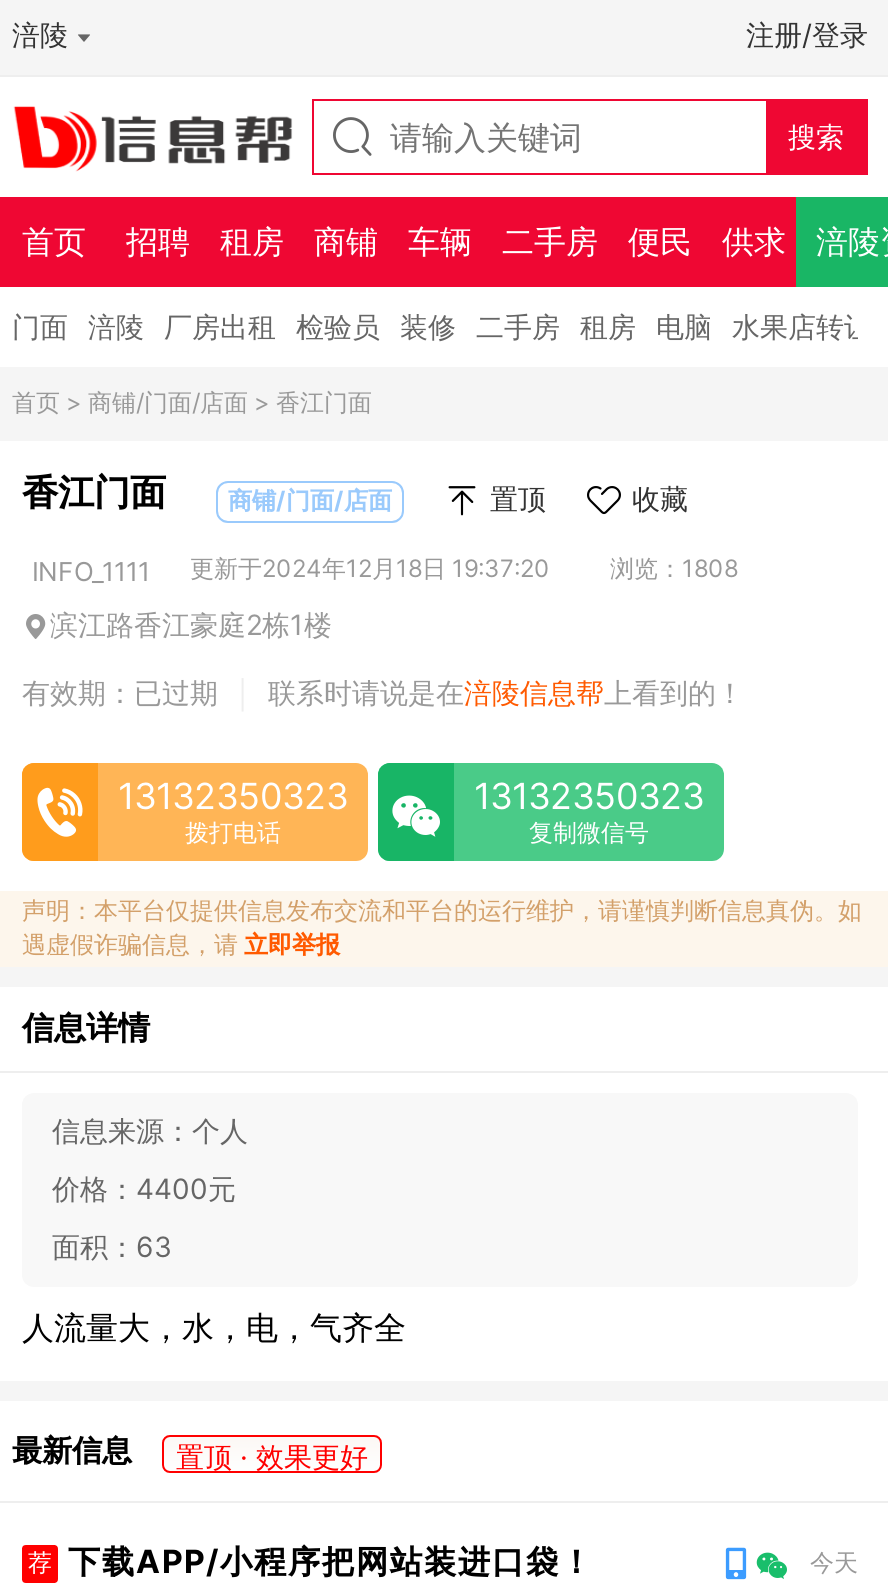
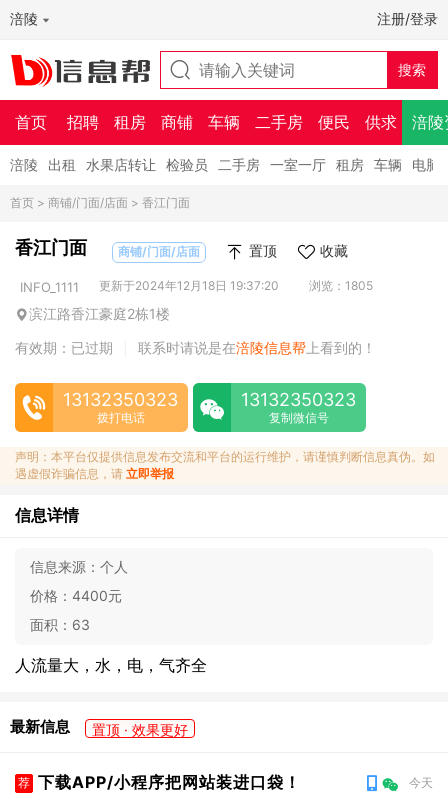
- 门面 涪陵 厂房出租 检验员 装修 二手房 租房 电脑 水果店转让
+ 涪陵 出租 水果店转让 检验员 二手房 一室一厅 租房 车辆 电脑

- INFO_1111 更新于2024年12月18日 19:37:20 浏览：1808
+ INFO_1111 更新于2024年12月18日 19:37:20 浏览：1805
